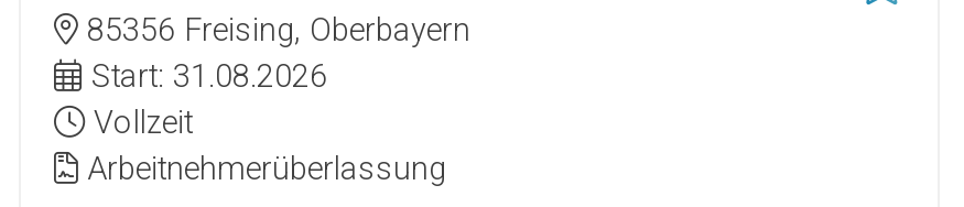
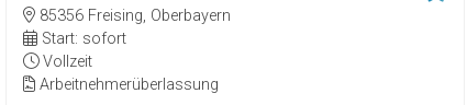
- Start: 31.08.2026
+ Start: sofort
